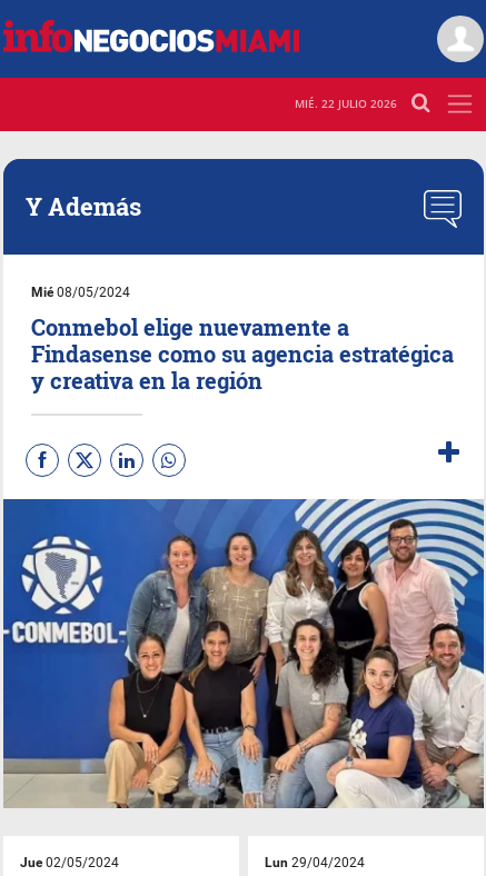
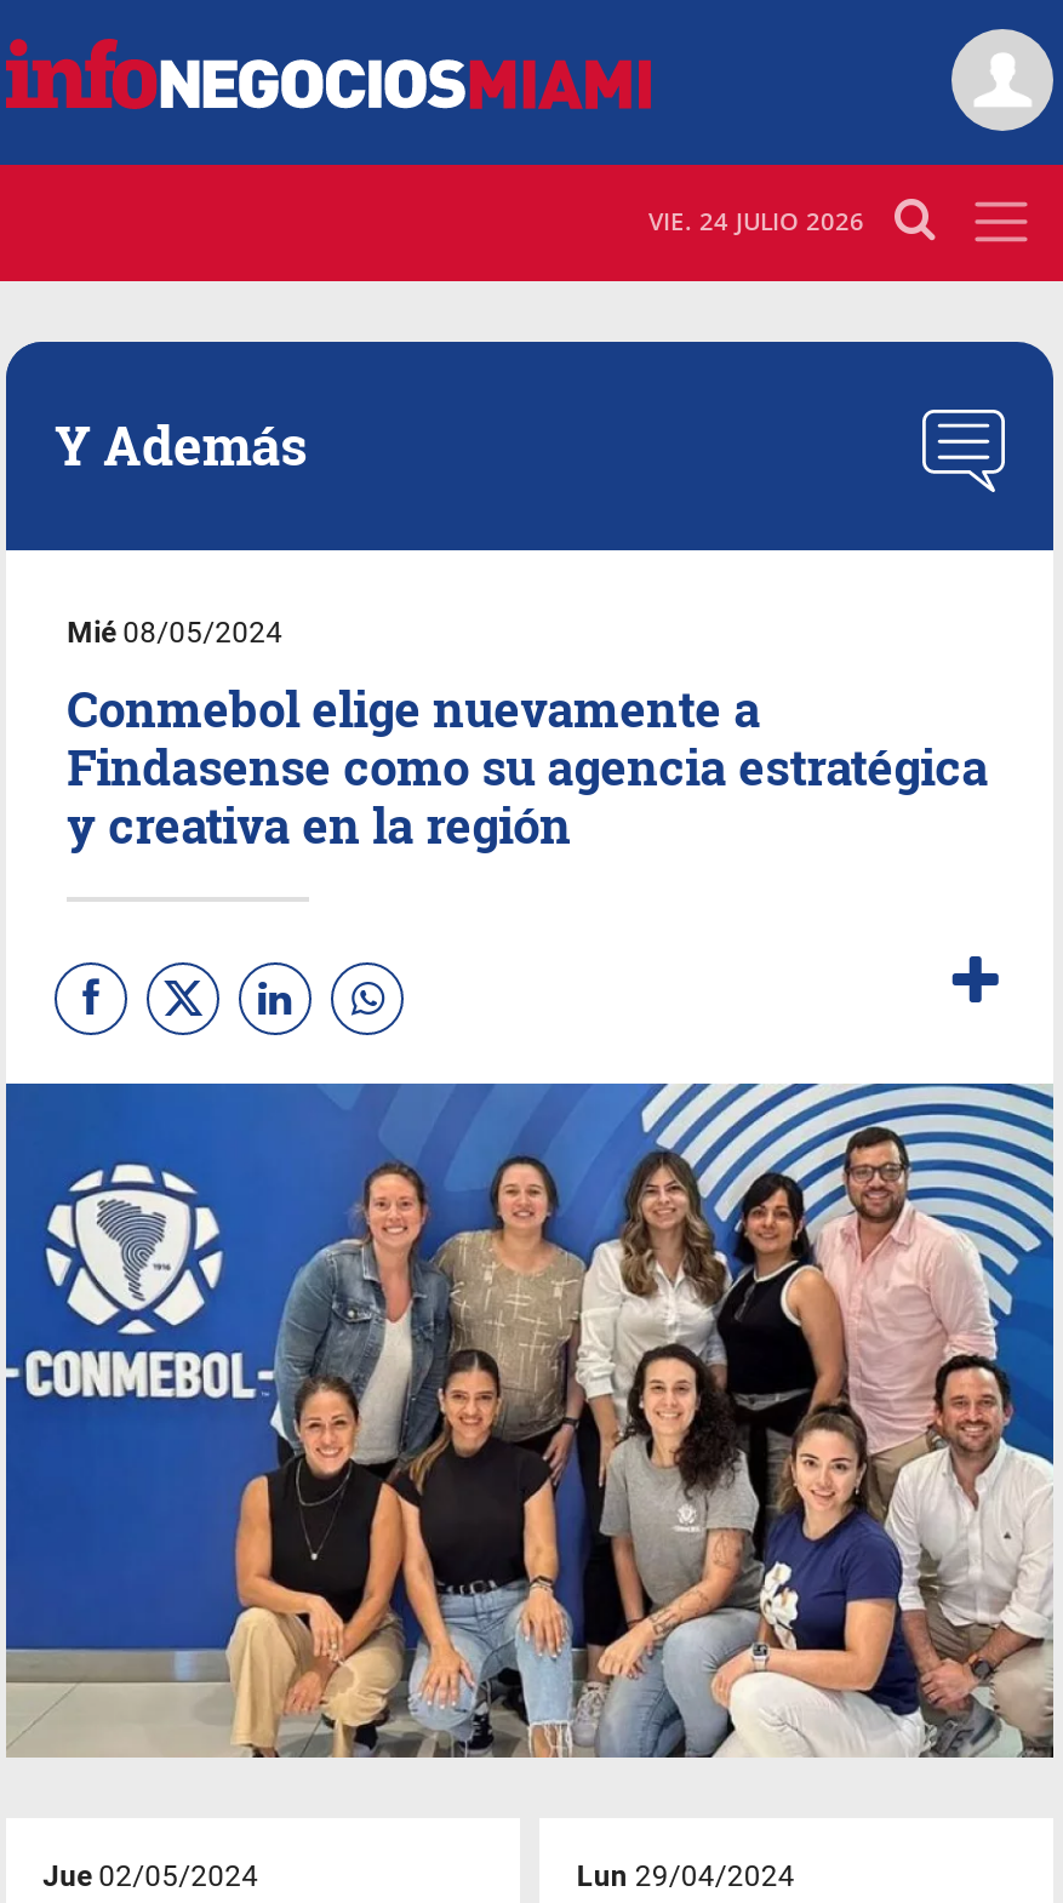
- MIÉ. 22 JULIO 2026
+ VIE. 24 JULIO 2026
